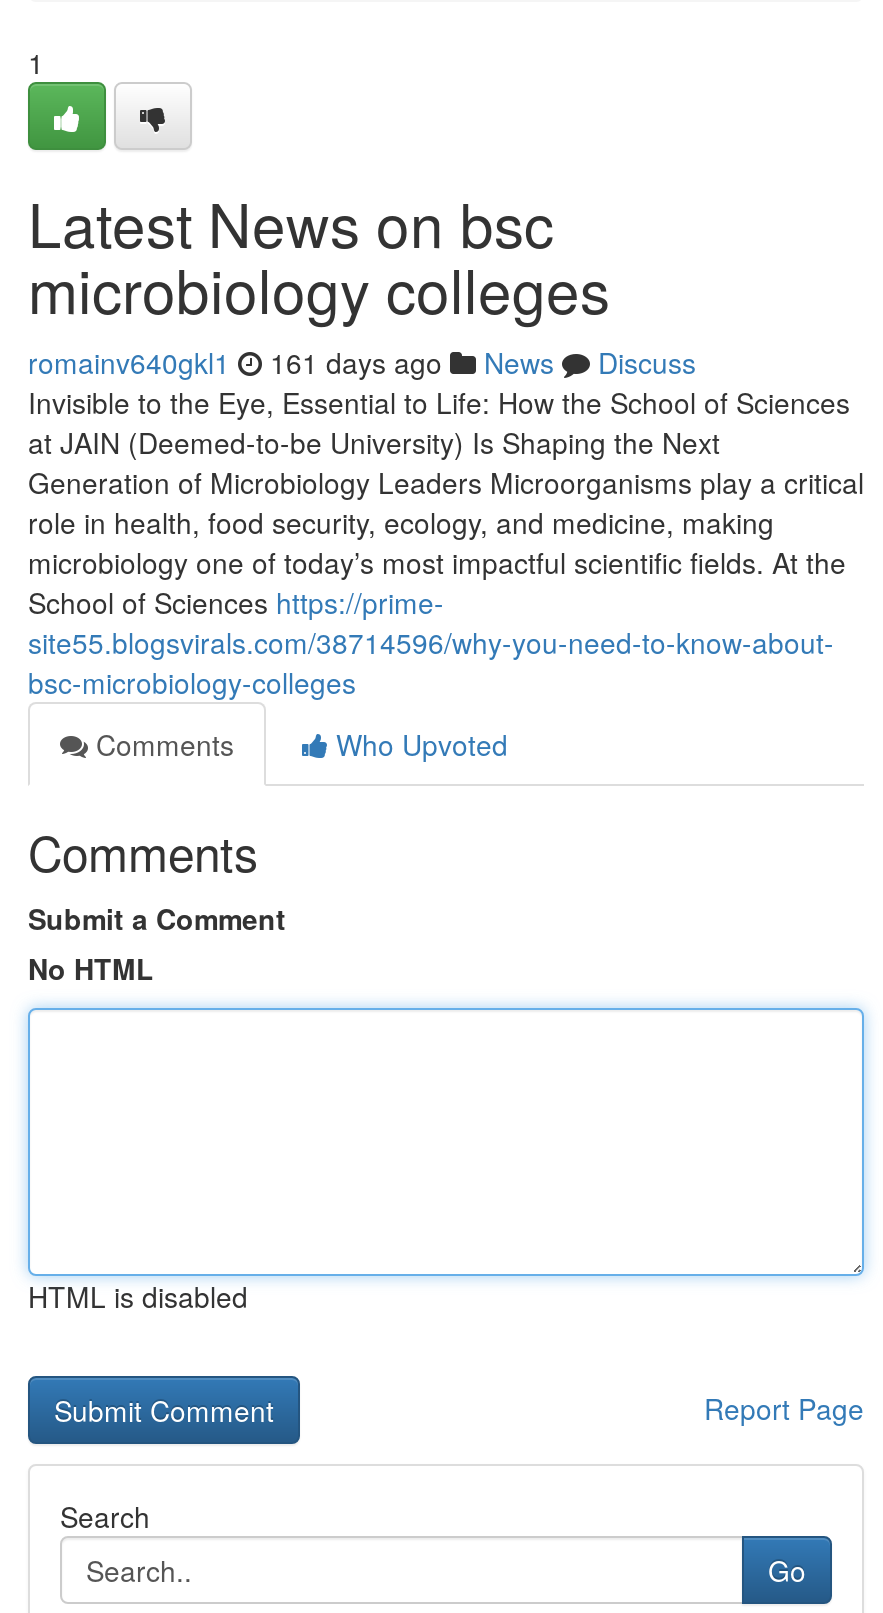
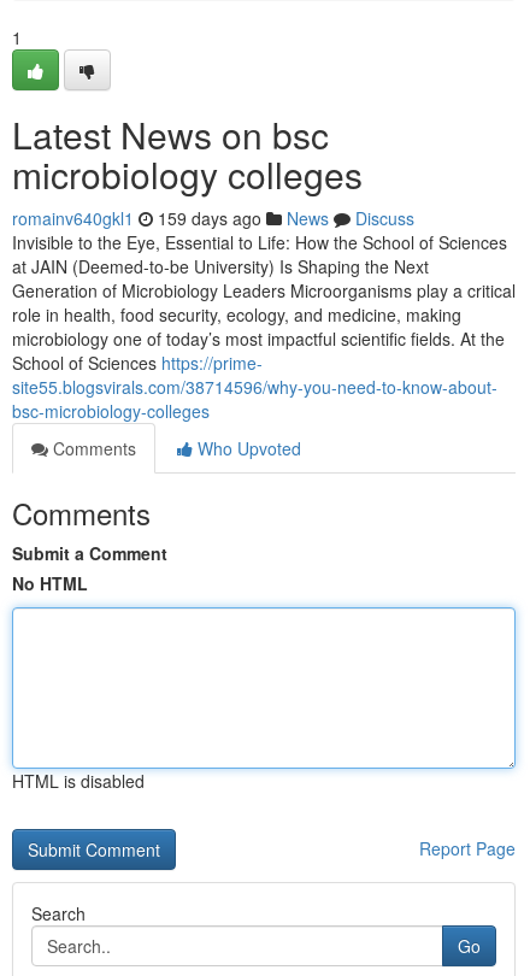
- romainv640gkl1 161 days ago News Discuss
+ romainv640gkl1 159 days ago News Discuss
